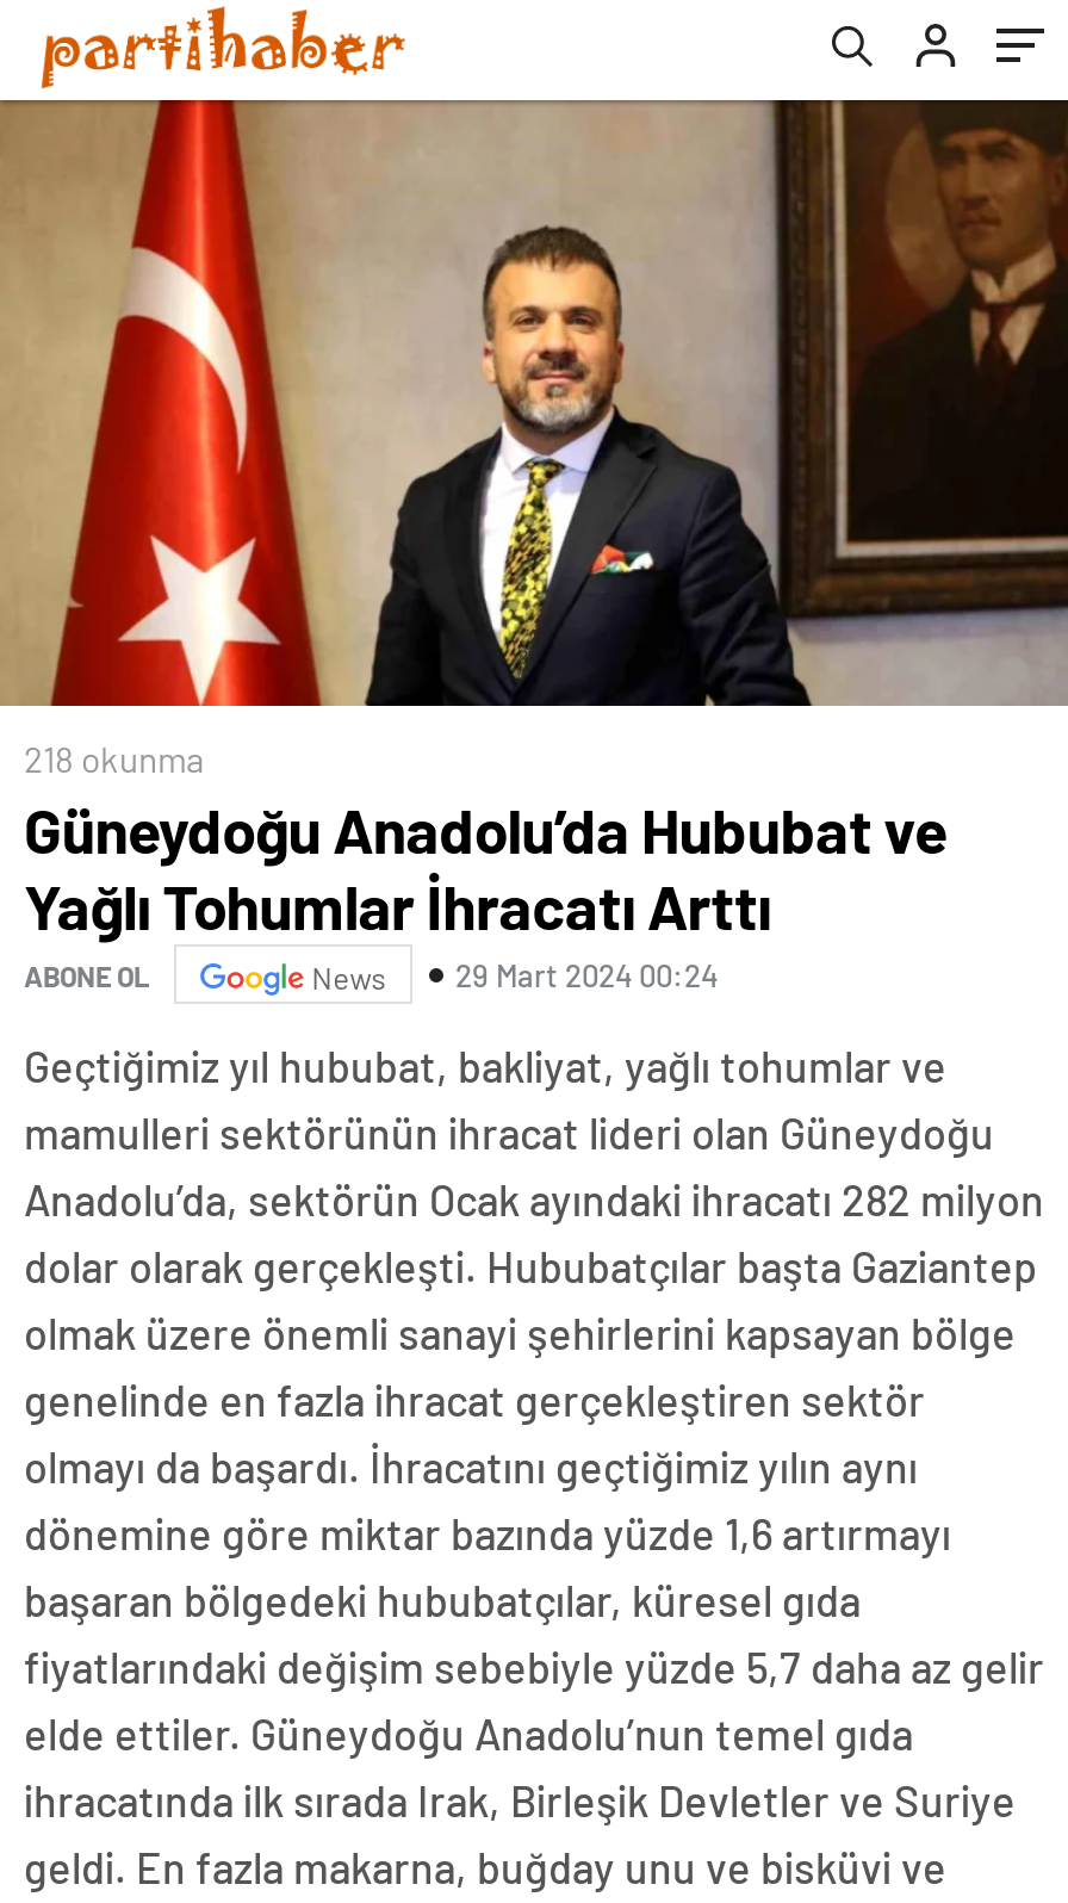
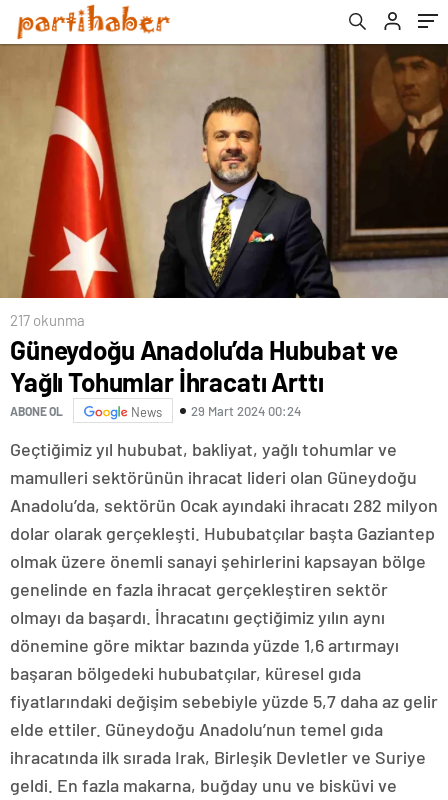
- 218 okunma
+ 217 okunma
